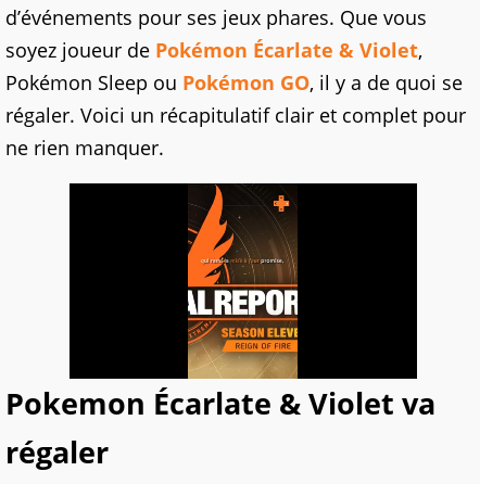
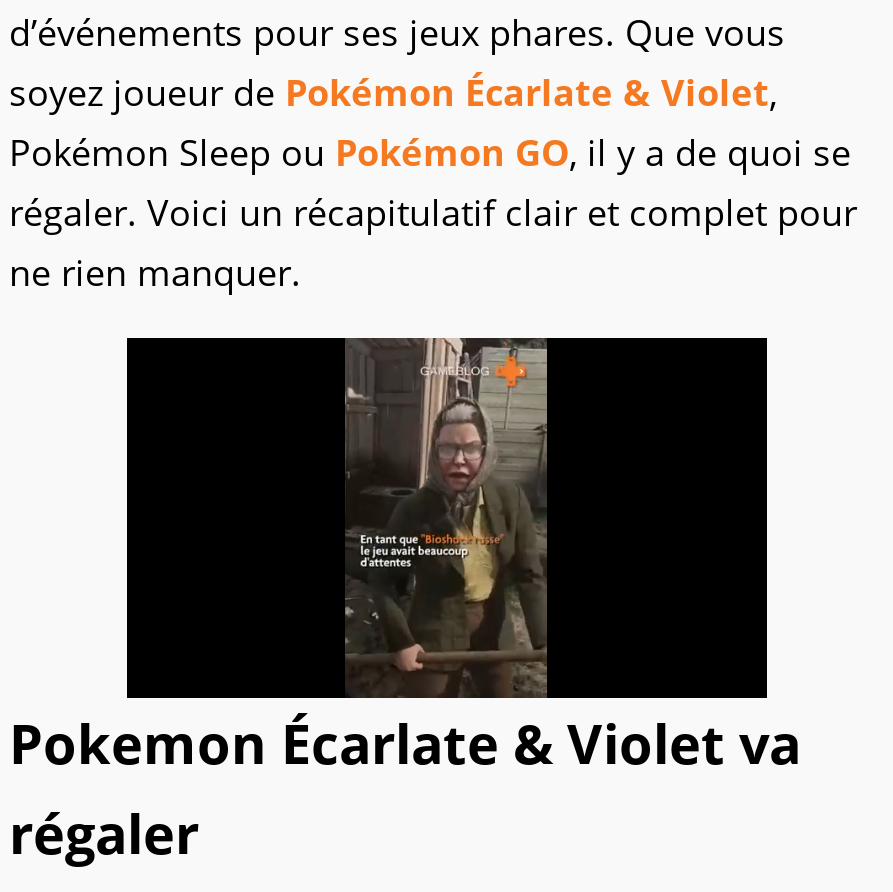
- [image]
+ [image]
